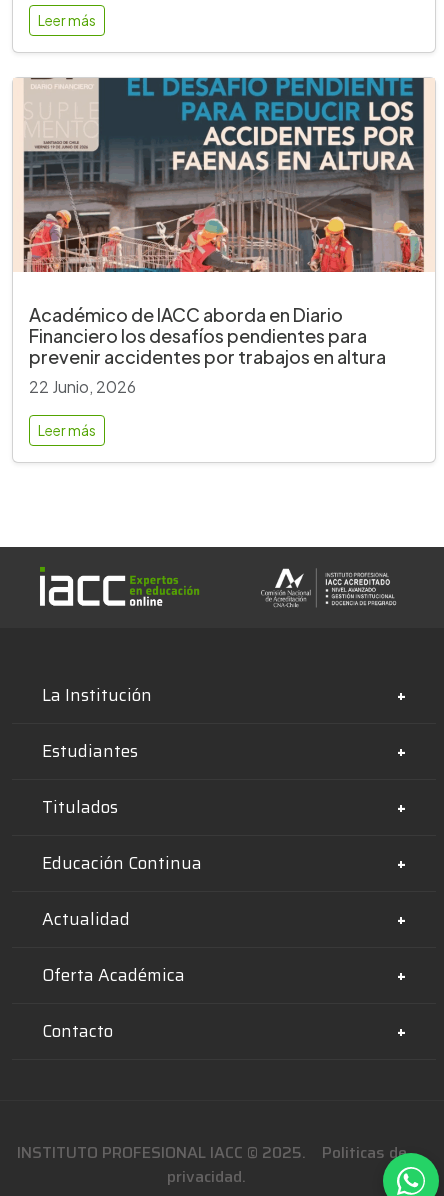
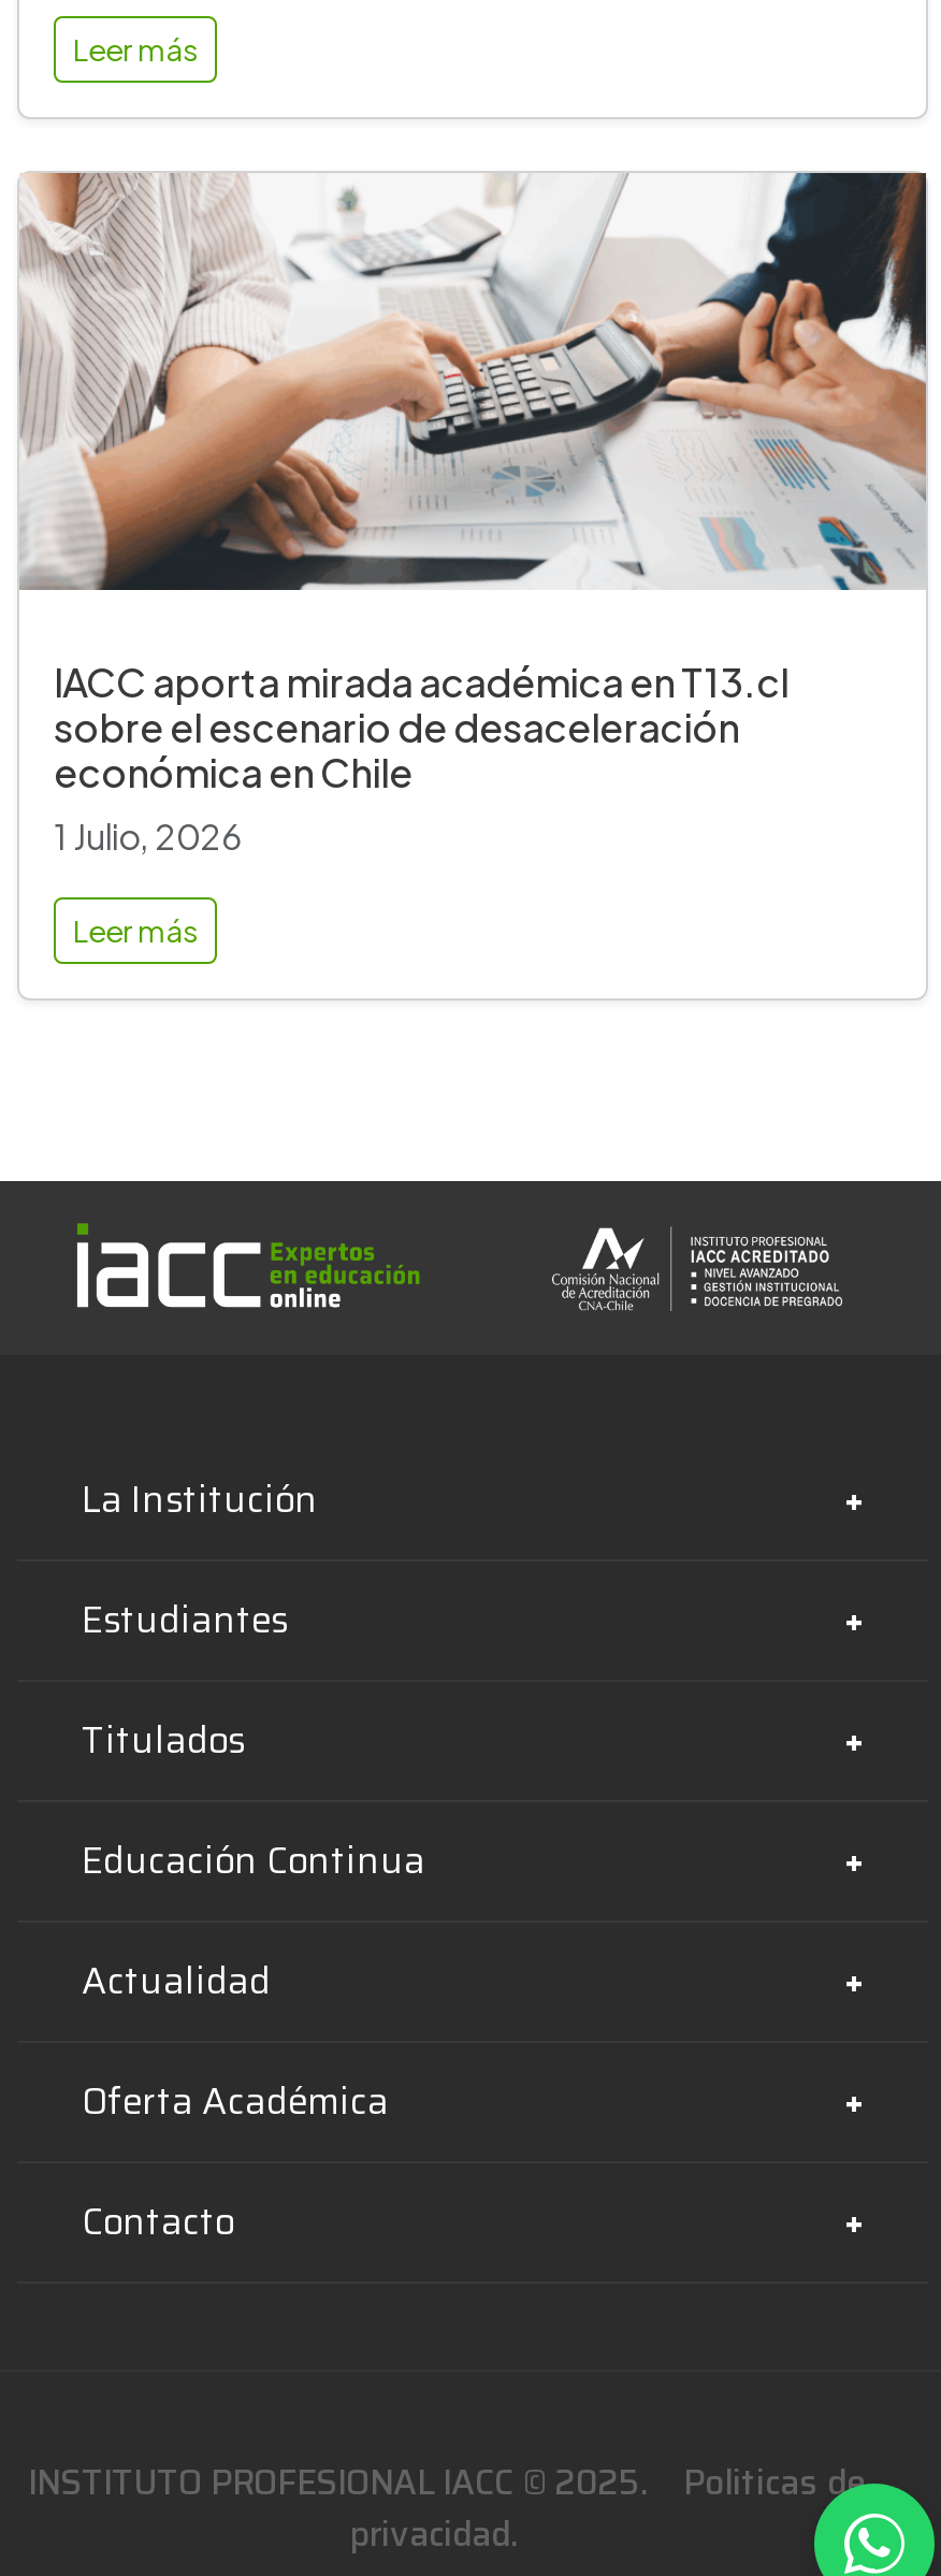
- [image]
- Académico de IACC aborda en Diario
- Financiero los desafíos pendientes para
- prevenir accidentes por trabajos en altura
- 22 Junio, 2026
+ [image]
+ IACC aporta mirada académica en T13.cl
+ sobre el escenario de desaceleración
+ económica en Chile
+ 1 Julio, 2026
